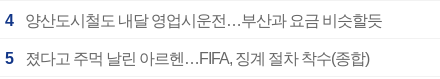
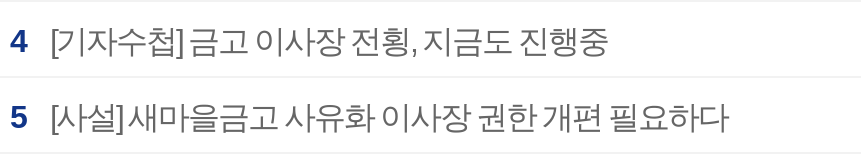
- 양산도시철도 내달 영업시운전…부산과 요금 비슷할듯
+ [기자수첩] 금고 이사장 전횡, 지금도 진행중

- 졌다고 주먹 날린 아르헨…FIFA, 징계 절차 착수(종합)
+ [사설] 새마을금고 사유화 이사장 권한 개편 필요하다
